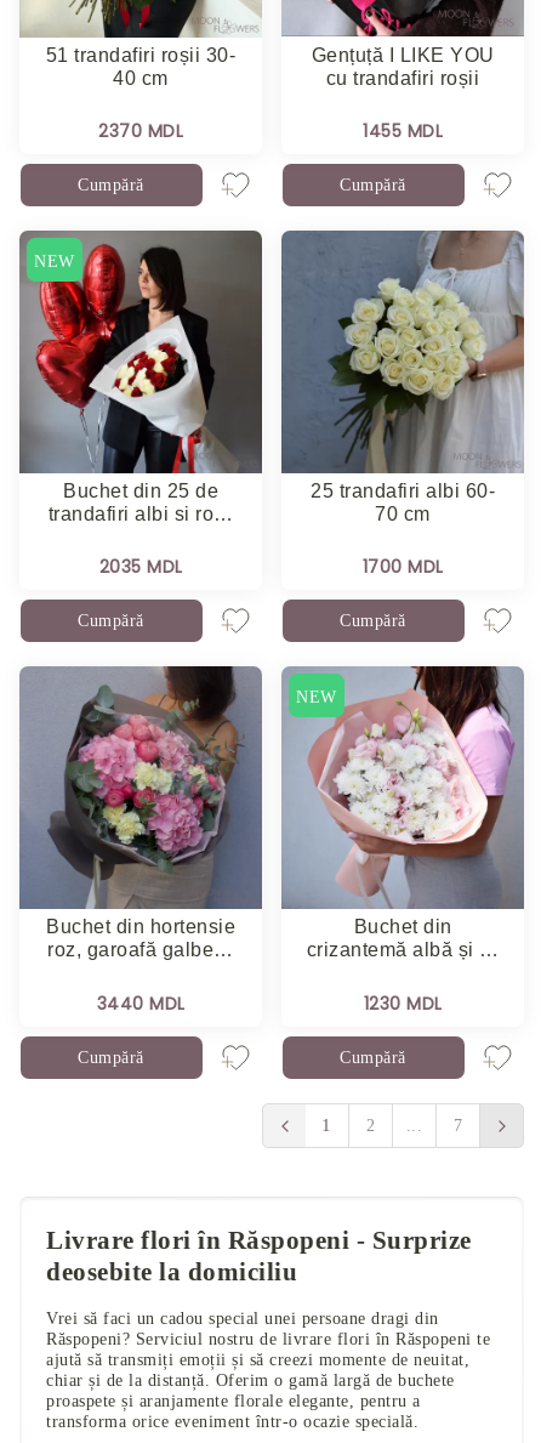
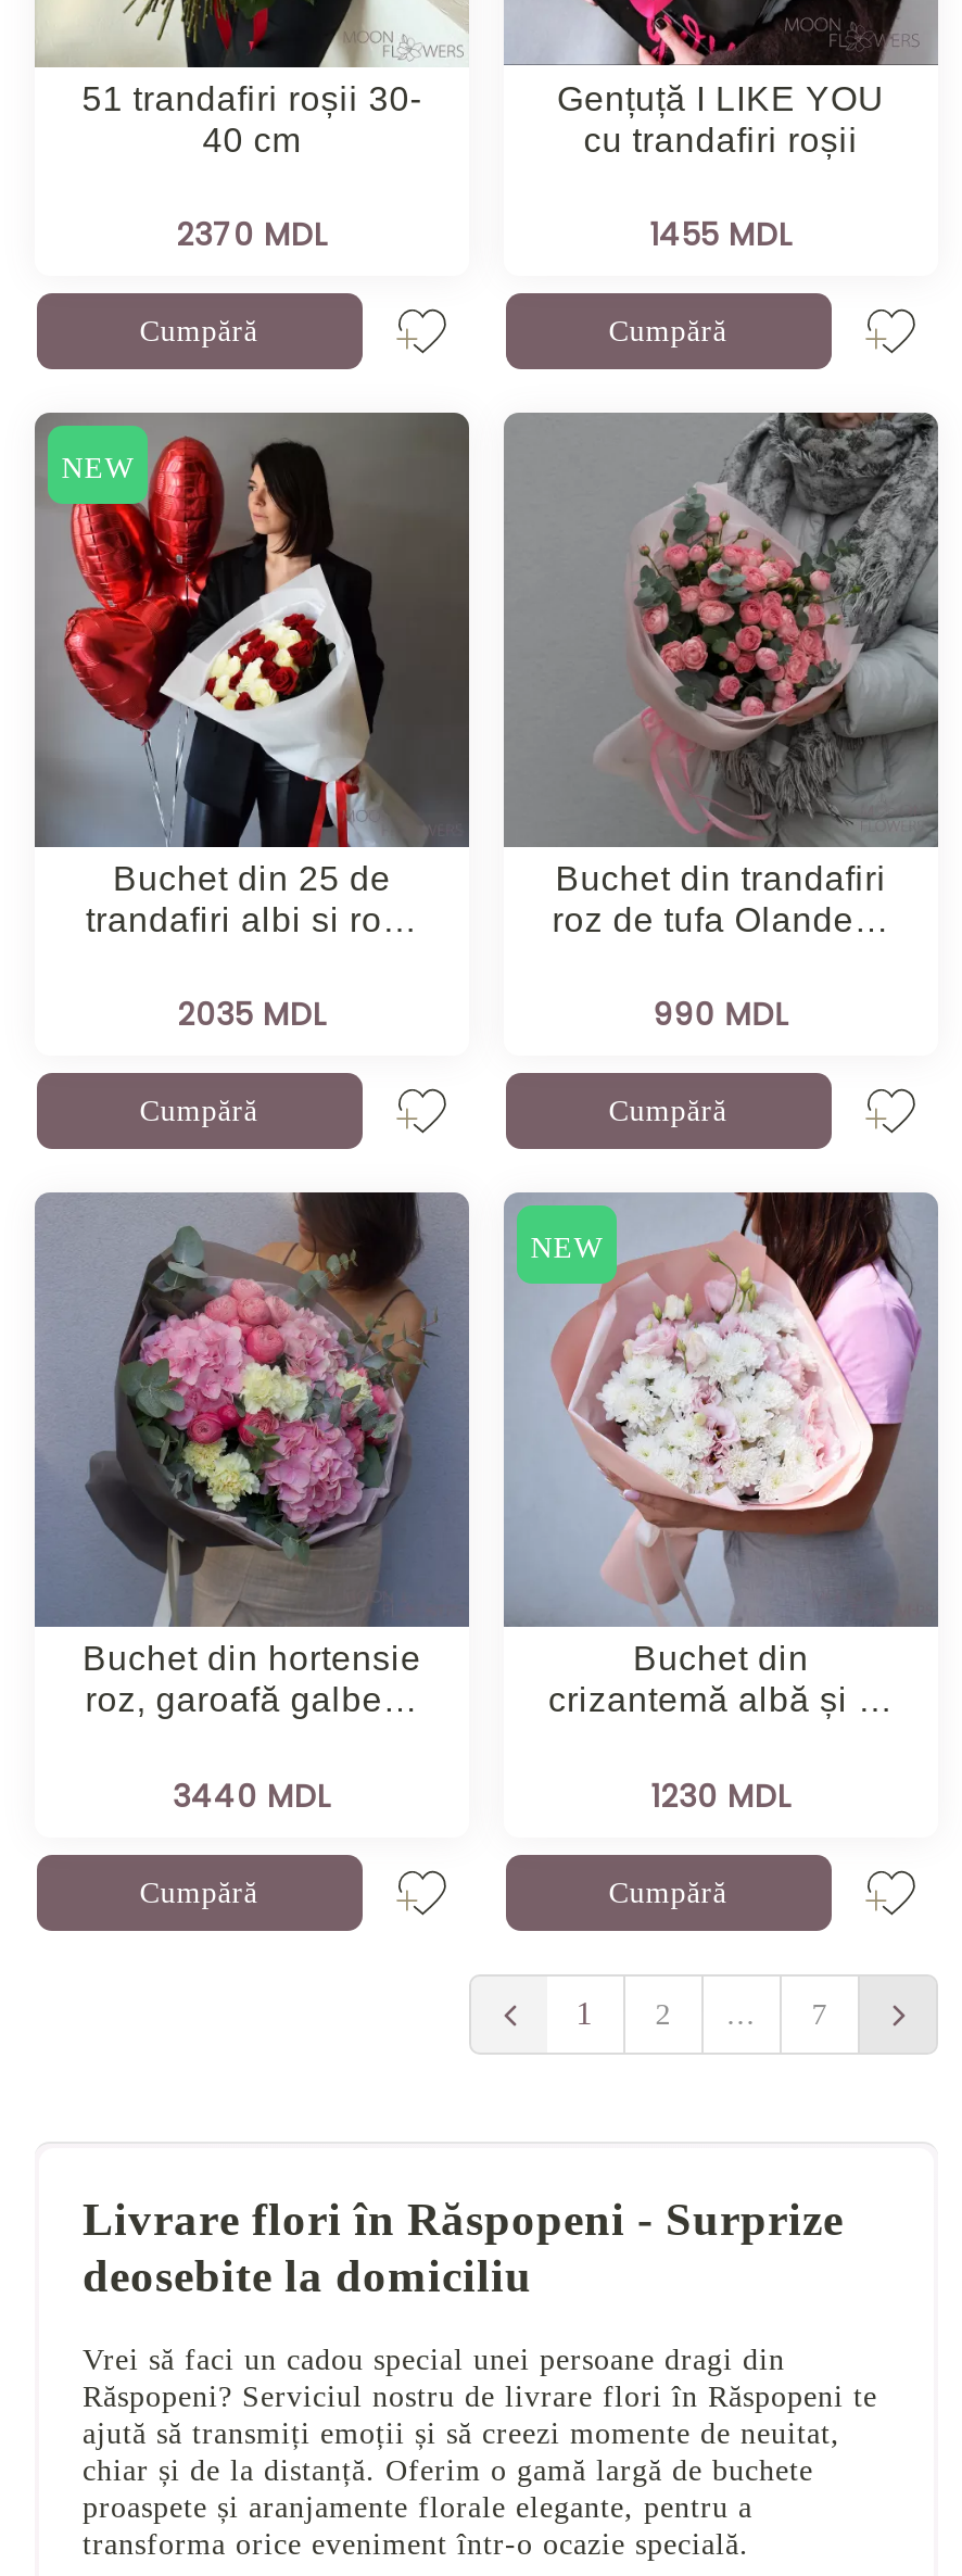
- [image]
- 25 trandafiri albi 60-
- 70 cm
+ [image]
+ Buchet din trandafiri
+ roz de tufa Olande…

- 1700 MDL
+ 990 MDL
